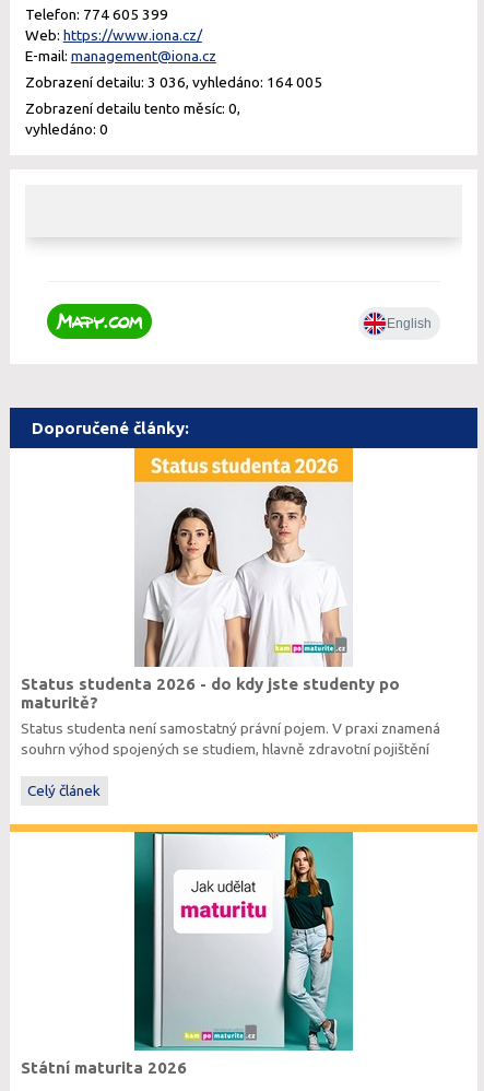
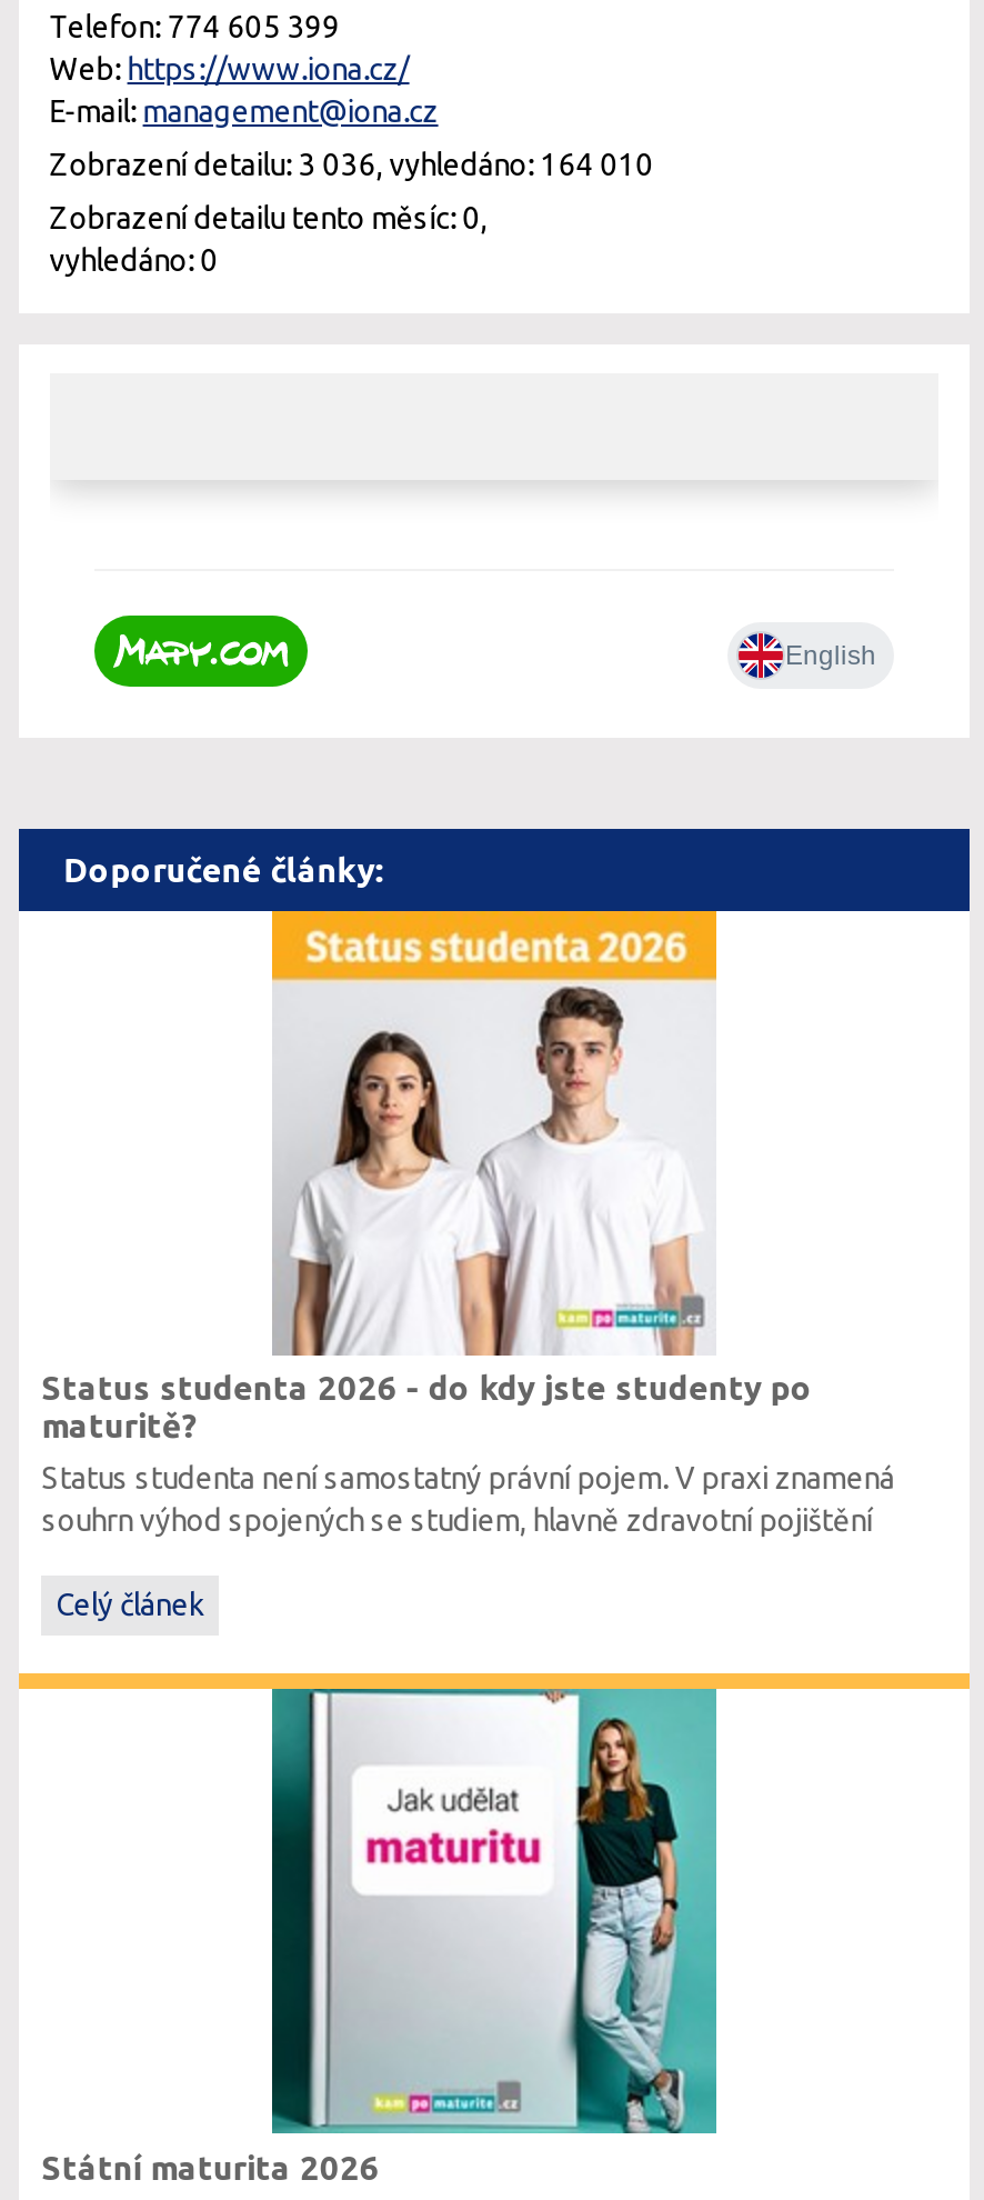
- Zobrazení detailu: 3 036, vyhledáno: 164 005
+ Zobrazení detailu: 3 036, vyhledáno: 164 010
